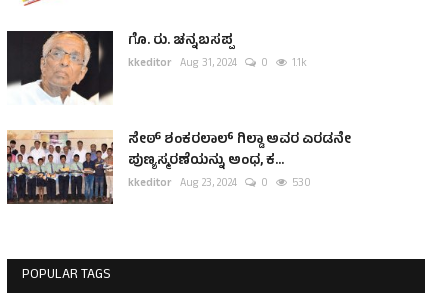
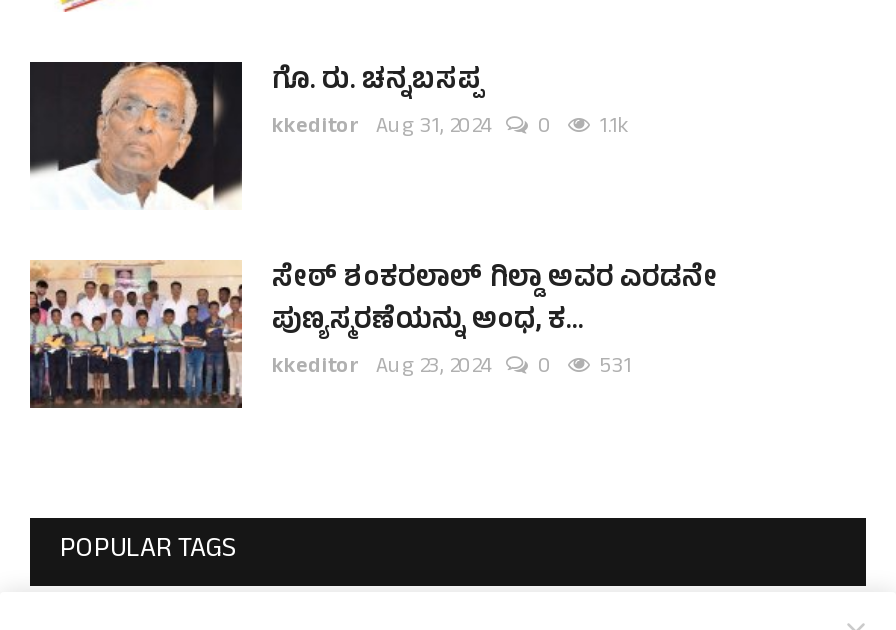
- kkeditor Aug 23, 2024 0 530
+ kkeditor Aug 23, 2024 0 531
